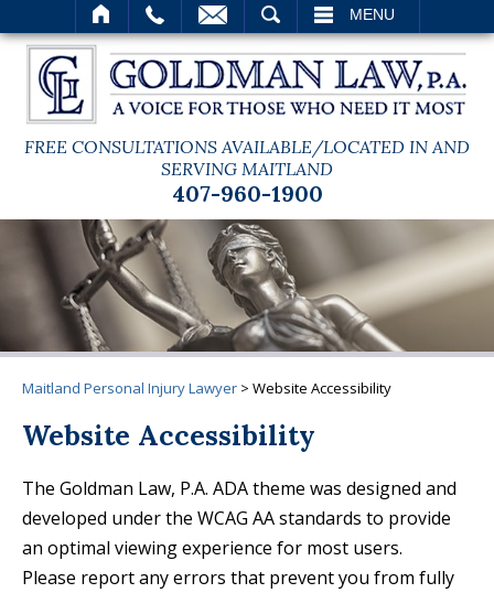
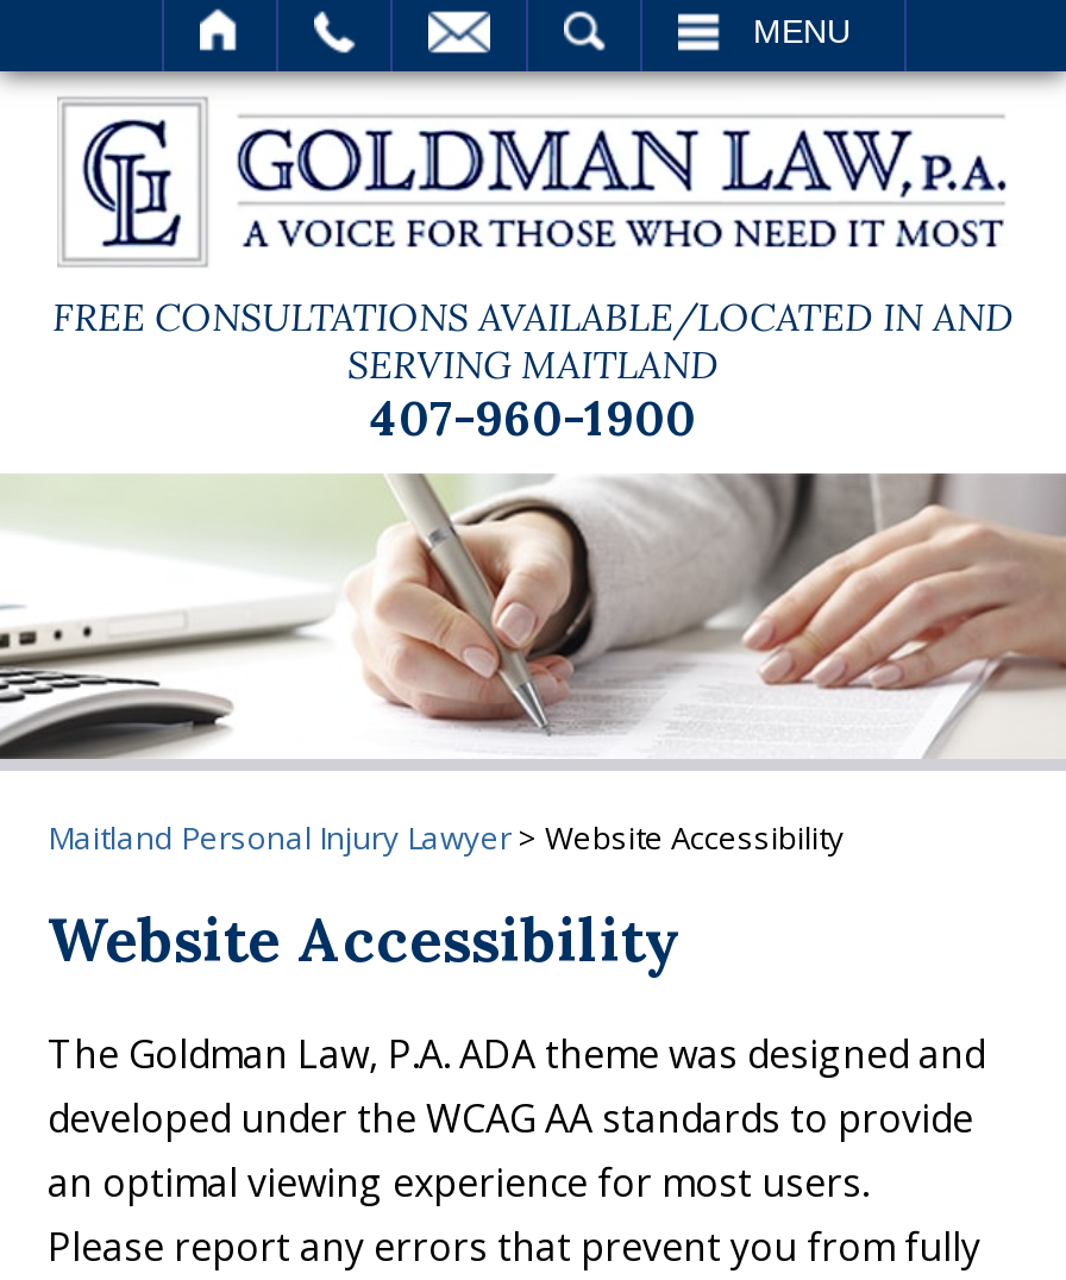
- [image]
+ [image]
